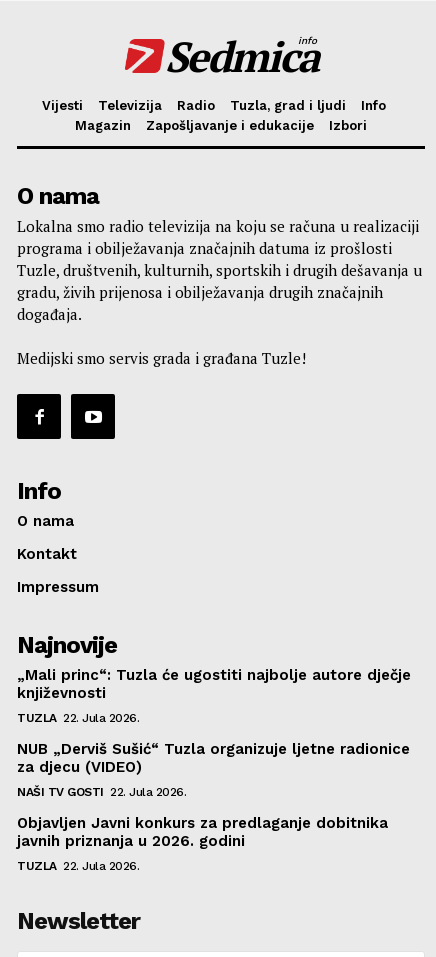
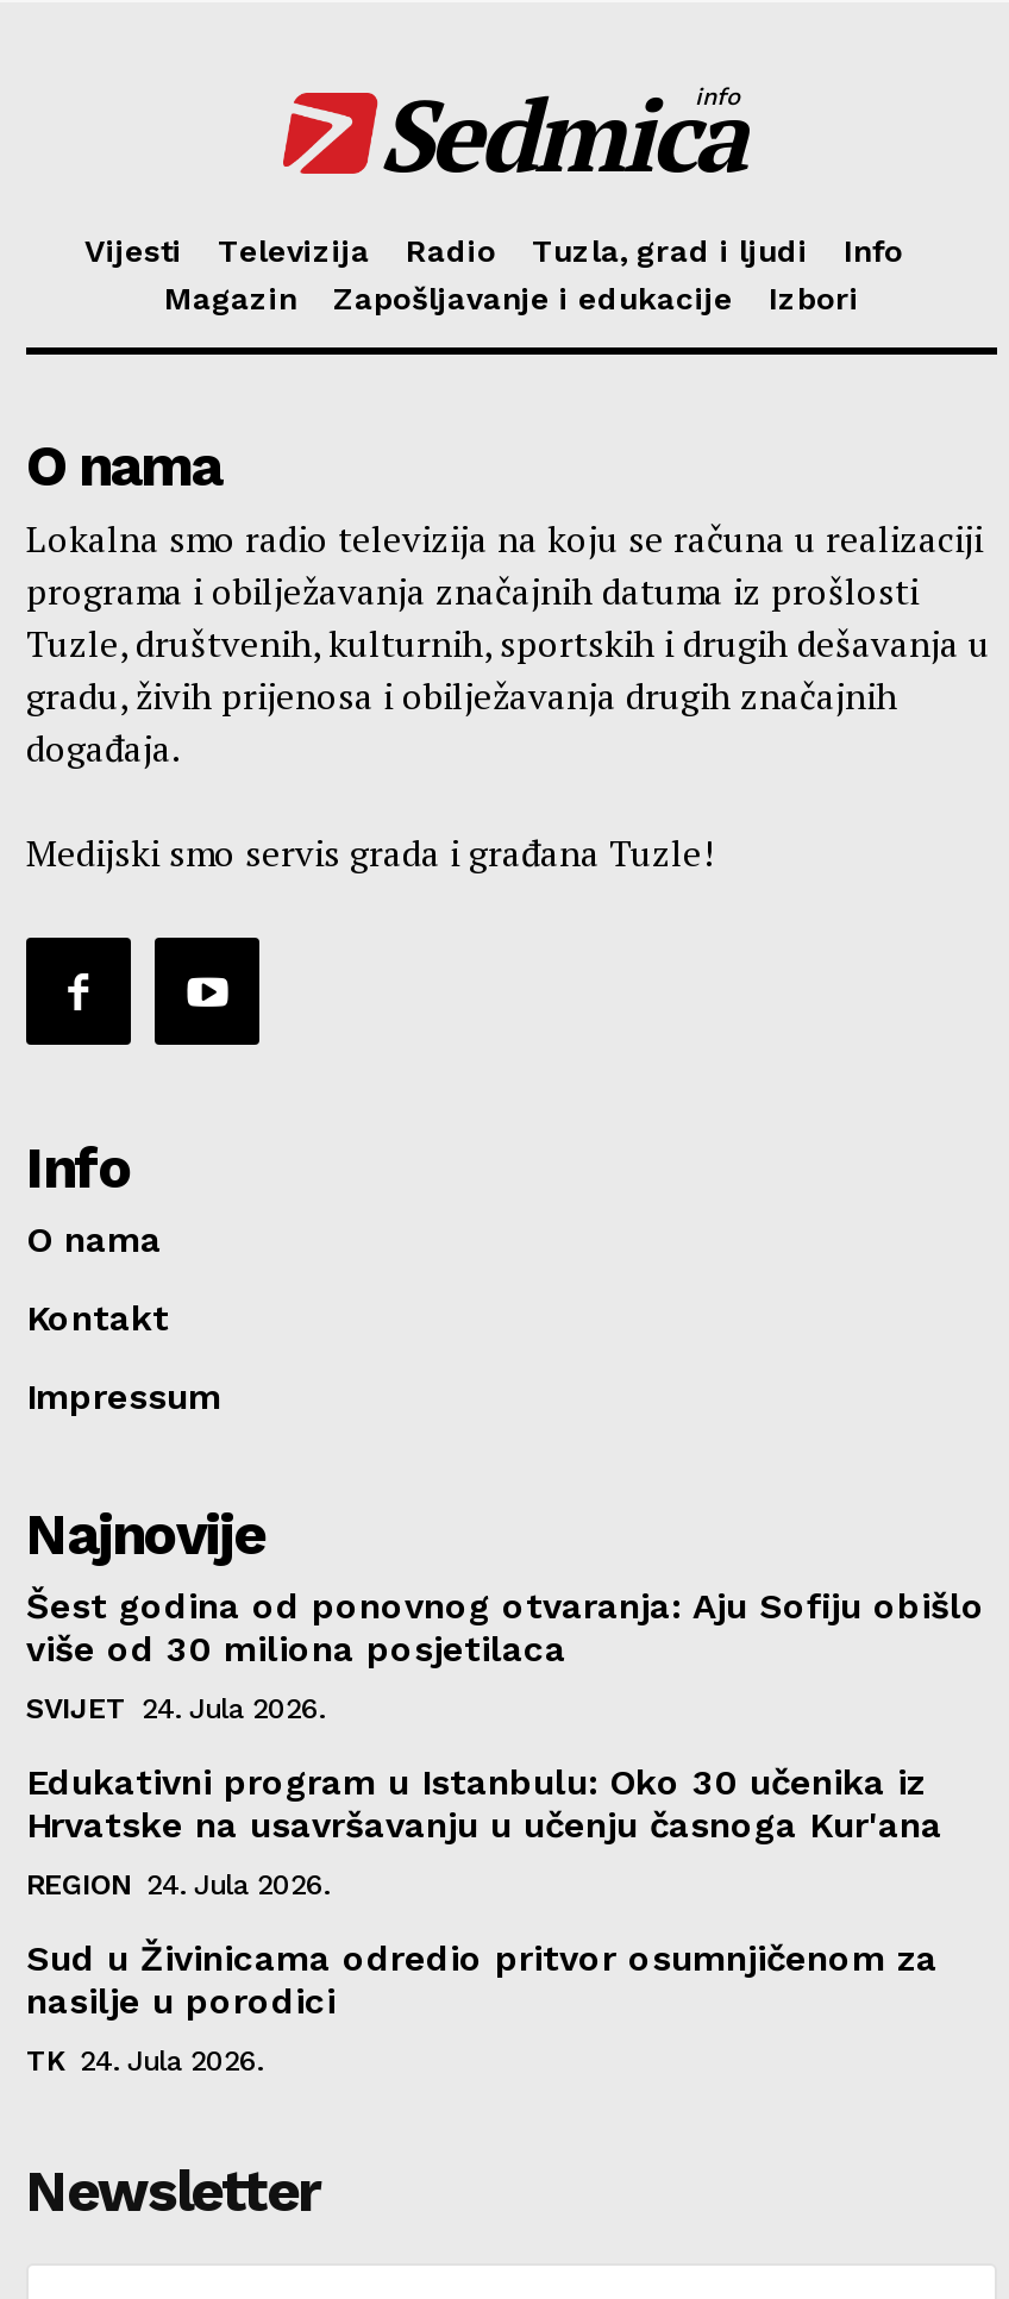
- „Mali princ“: Tuzla će ugostiti najbolje autore dječje
- književnosti
+ Šest godina od ponovnog otvaranja: Aju Sofiju obišlo
+ više od 30 miliona posjetilaca

- TUZLA 22. Jula 2026.
+ SVIJET 24. Jula 2026.

- NUB „Derviš Sušić“ Tuzla organizuje ljetne radionice
- za djecu (VIDEO)
+ Edukativni program u Istanbulu: Oko 30 učenika iz
+ Hrvatske na usavršavanju u učenju časnoga Kur'ana

- NAŠI TV GOSTI 22. Jula 2026.
+ REGION 24. Jula 2026.

- Objavljen Javni konkurs za predlaganje dobitnika
- javnih priznanja u 2026. godini
+ Sud u Živinicama odredio pritvor osumnjičenom za
+ nasilje u porodici

- TUZLA 22. Jula 2026.
+ TK 24. Jula 2026.
